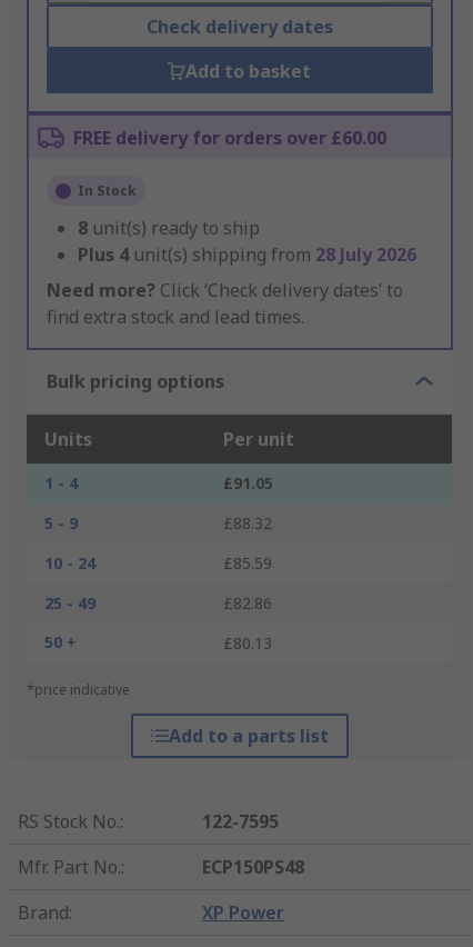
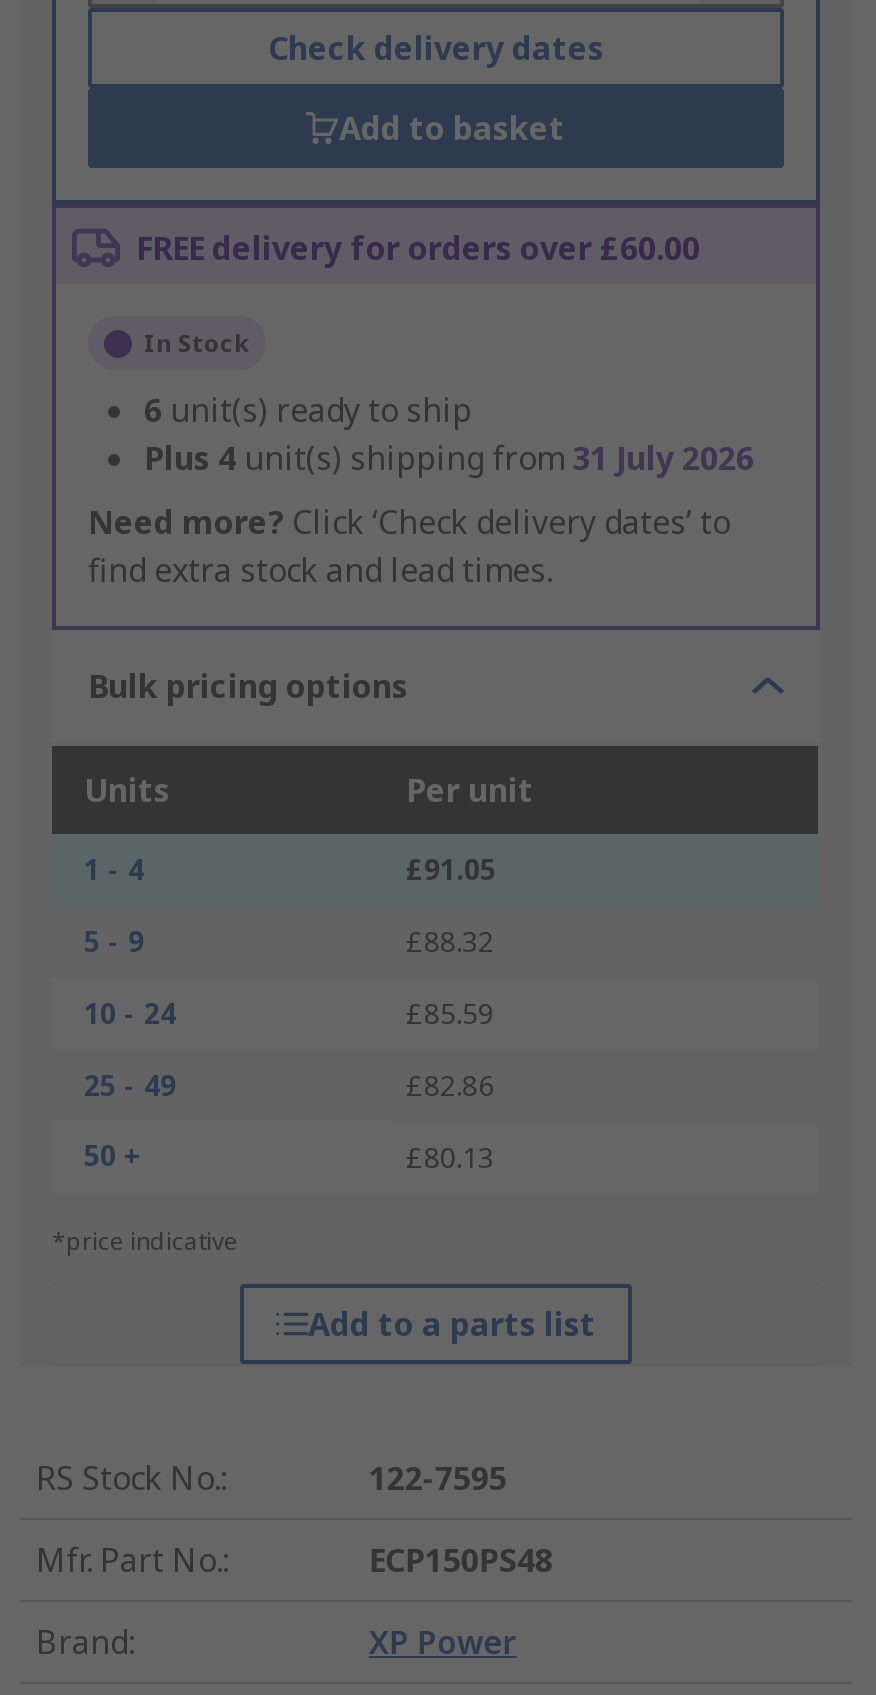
- 8 unit(s) ready to ship
+ 6 unit(s) ready to ship

- Plus 4 unit(s) shipping from 28 July 2026
+ Plus 4 unit(s) shipping from 31 July 2026
